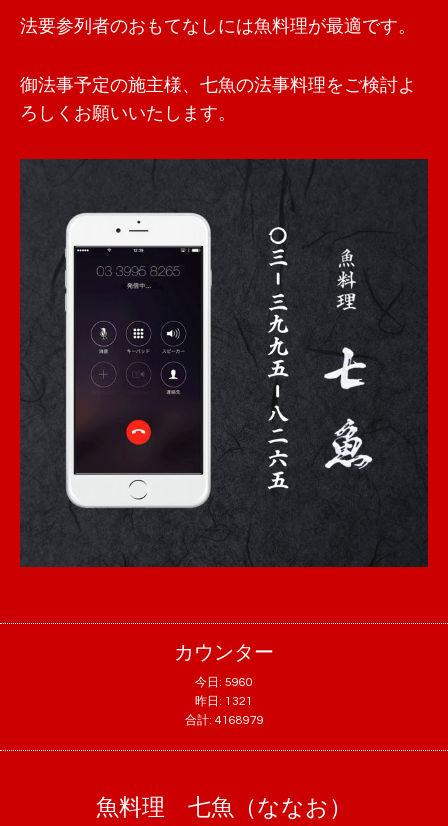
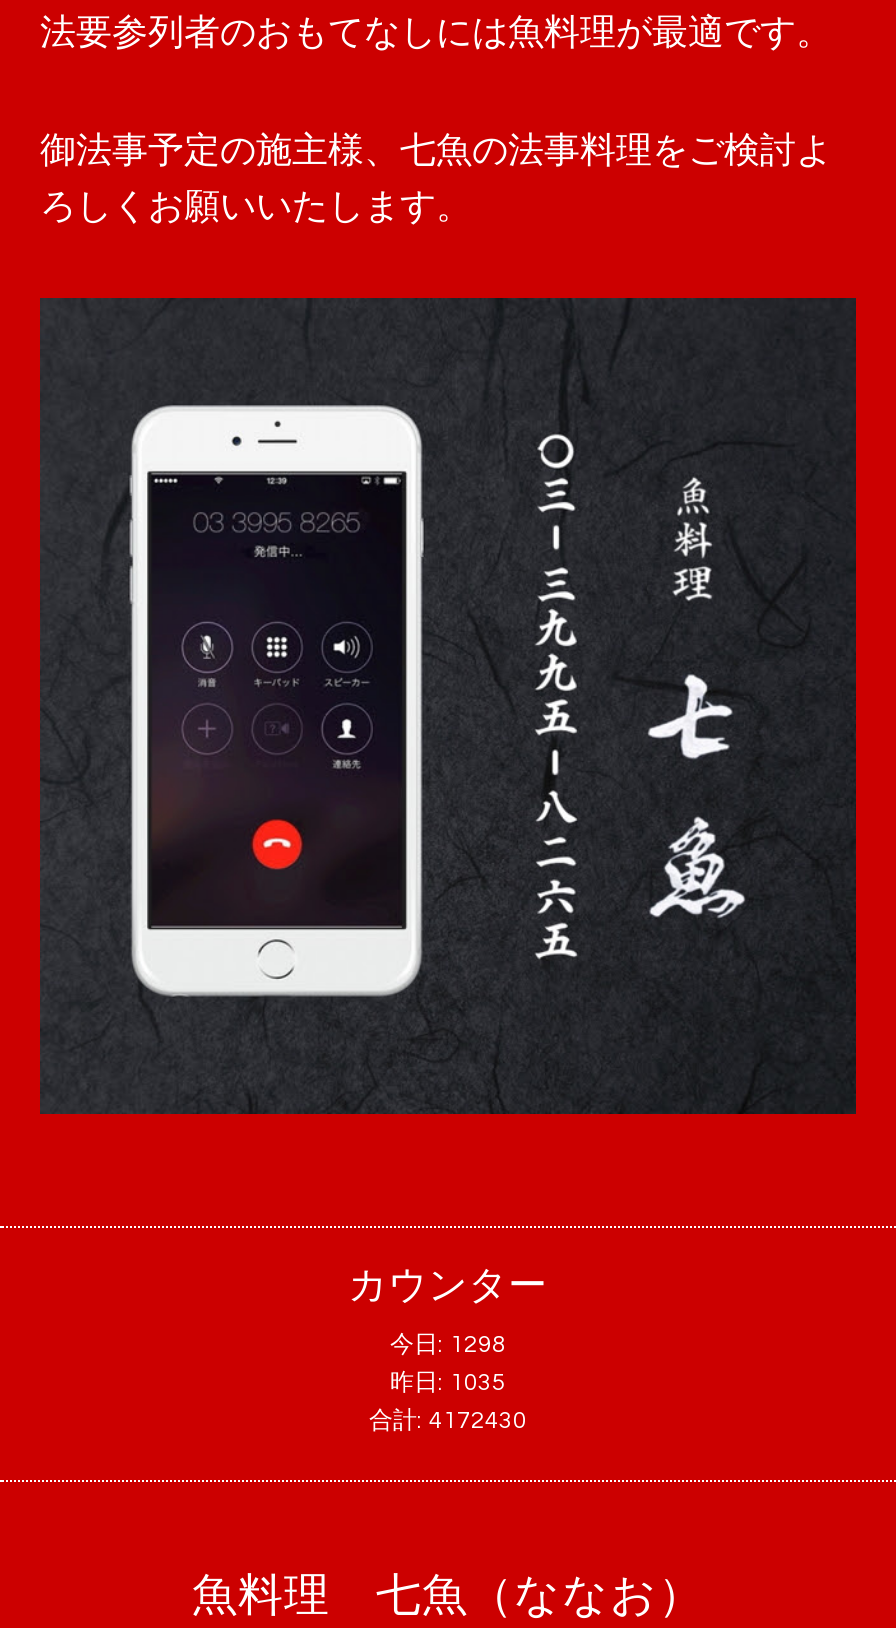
- 今日: 5960
+ 今日: 1298

- 昨日: 1321
+ 昨日: 1035

- 合計: 4168979
+ 合計: 4172430
